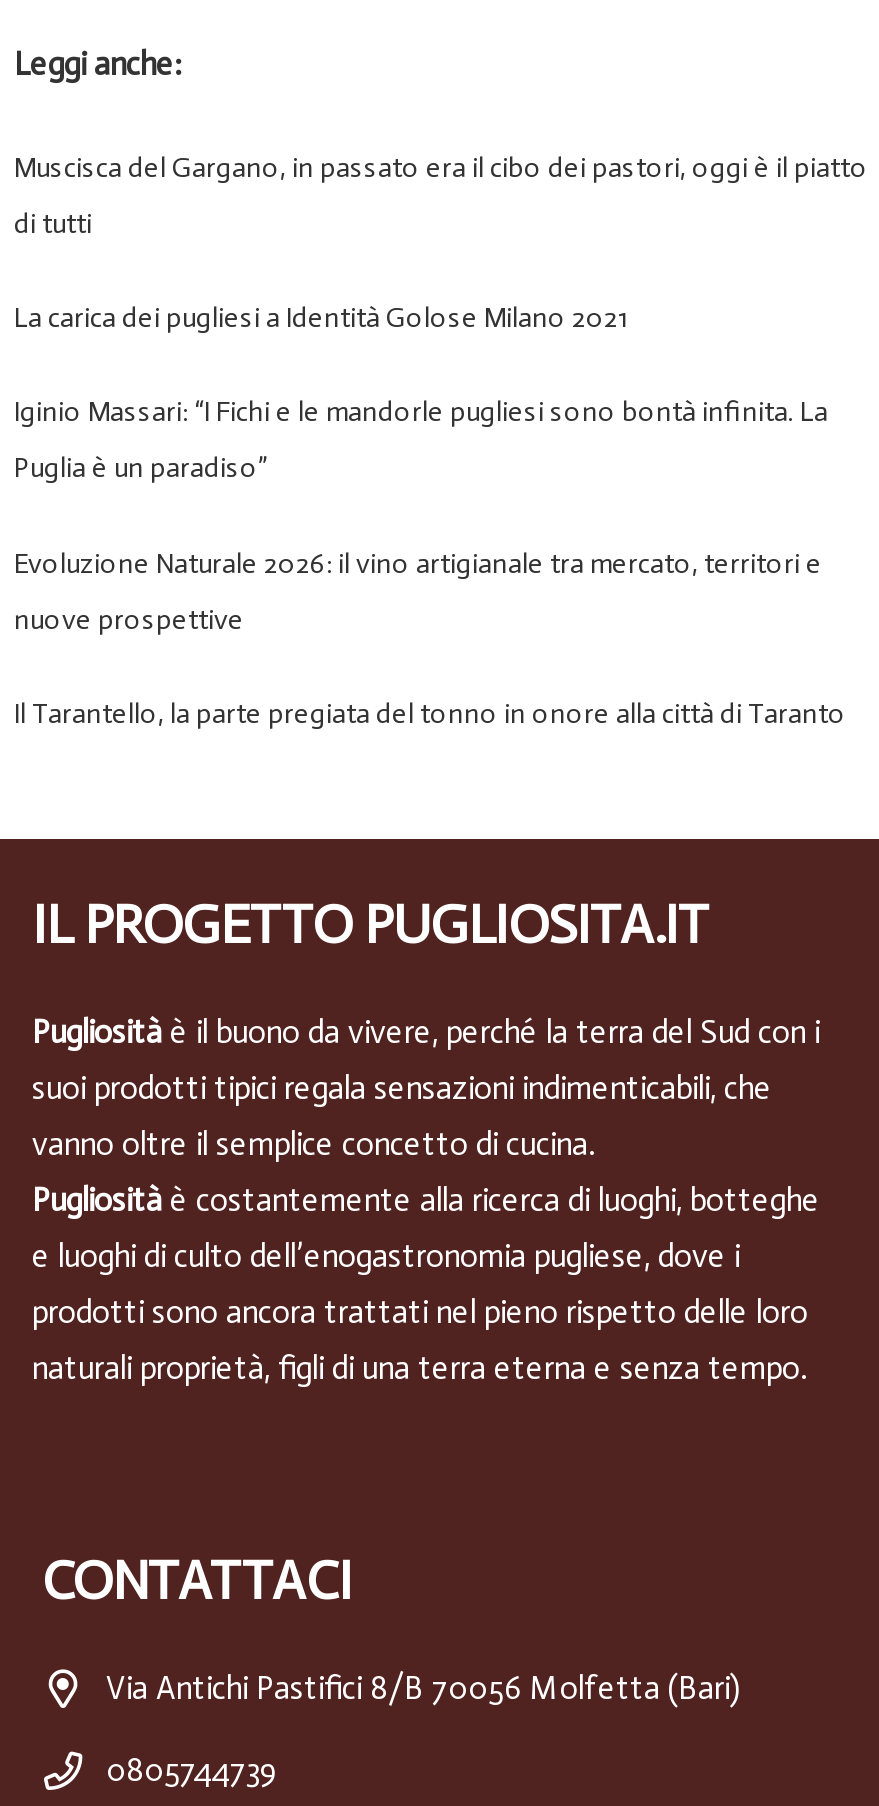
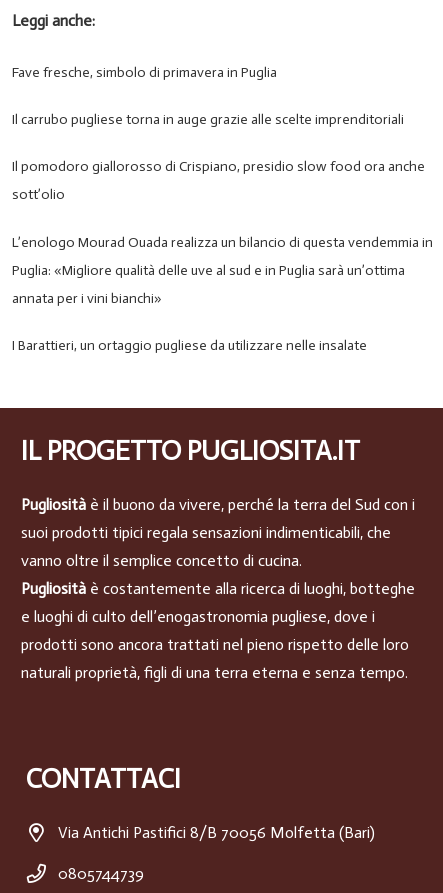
- Muscisca del Gargano, in passato era il cibo dei pastori, oggi è il piatto
+ Fave fresche, simbolo di primavera in Puglia

- di tutti
+ Il carrubo pugliese torna in auge grazie alle scelte imprenditoriali

- La carica dei pugliesi a Identità Golose Milano 2021
+ Il pomodoro giallorosso di Crispiano, presidio slow food ora anche

- Iginio Massari: “I Fichi e le mandorle pugliesi sono bontà infinita. La
+ sott’olio

- Puglia è un paradiso”
+ L’enologo Mourad Ouada realizza un bilancio di questa vendemmia in

- Evoluzione Naturale 2026: il vino artigianale tra mercato, territori e
+ Puglia: «Migliore qualità delle uve al sud e in Puglia sarà un’ottima

- nuove prospettive
+ annata per i vini bianchi»

- Il Tarantello, la parte pregiata del tonno in onore alla città di Taranto
+ I Barattieri, un ortaggio pugliese da utilizzare nelle insalate
